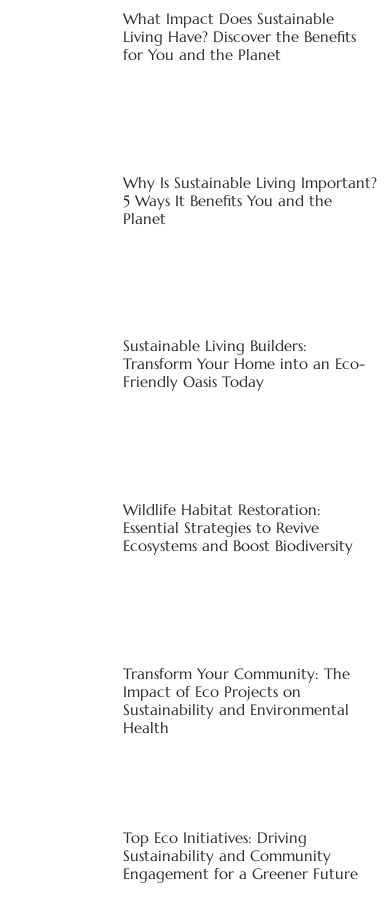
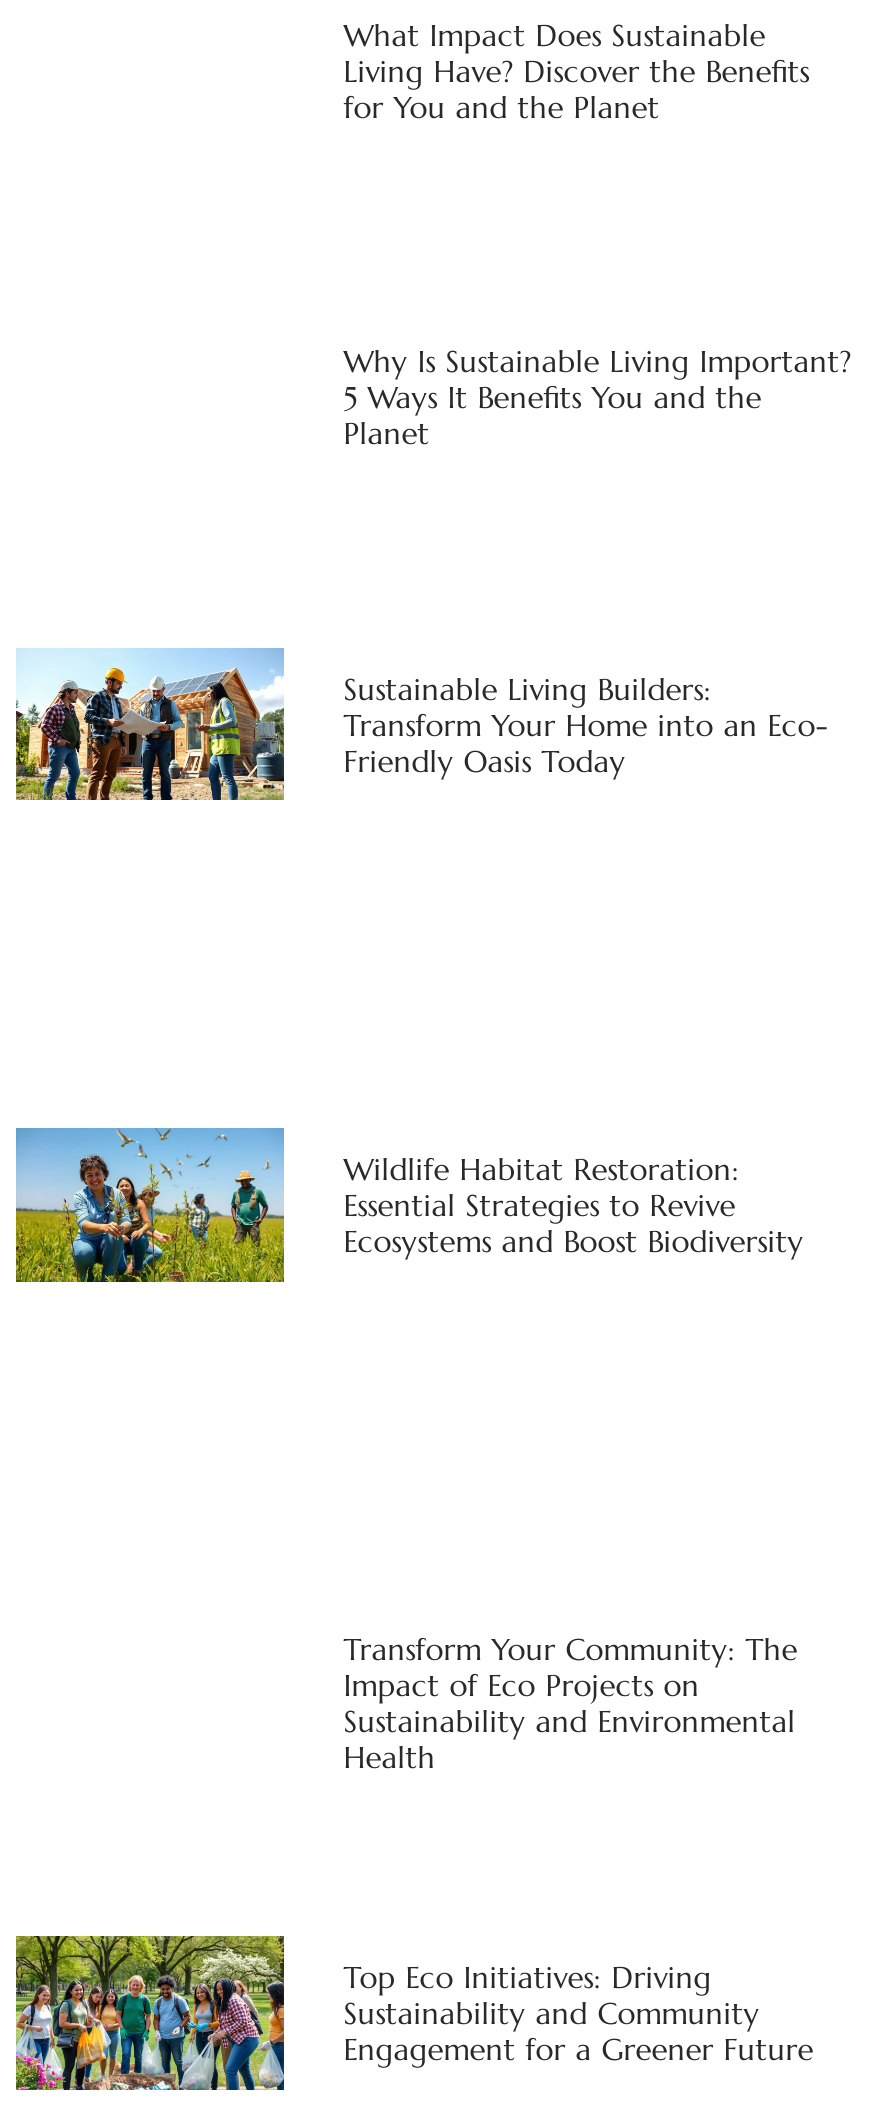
+ [image]

+ [image]

+ [image]
